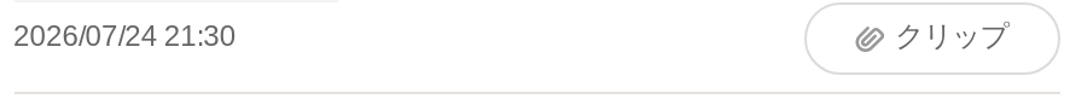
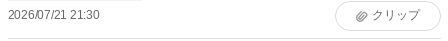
- 2026/07/24 21:30
+ 2026/07/21 21:30
